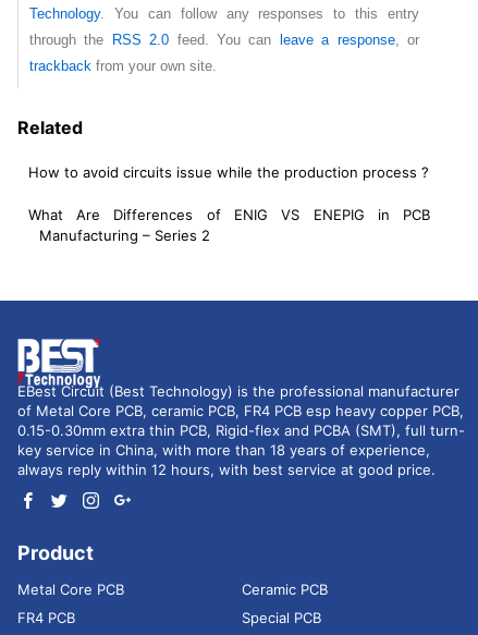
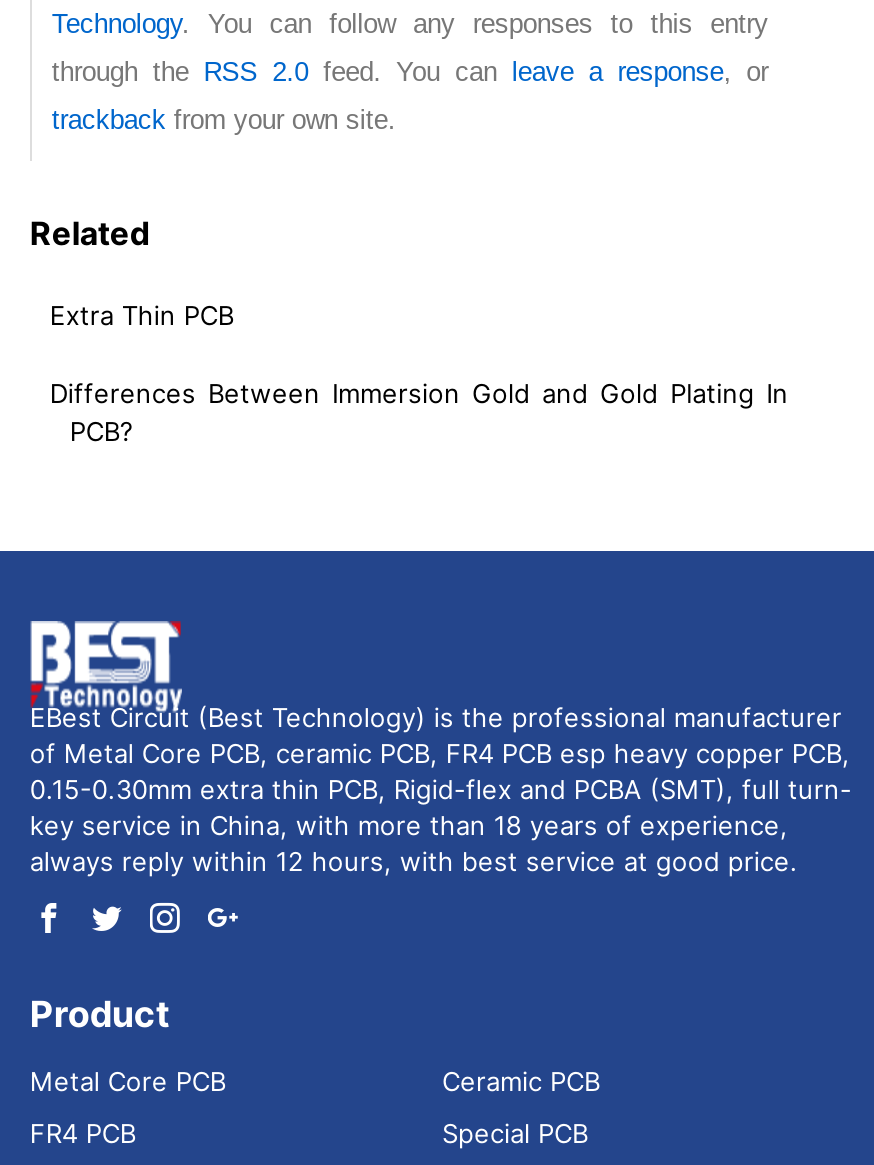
- How to avoid circuits issue while the production process ?
+ Extra Thin PCB

- What Are Differences of ENIG VS ENEPIG in PCB
- Manufacturing – Series 2
+ Differences Between Immersion Gold and Gold Plating In
+ PCB?
